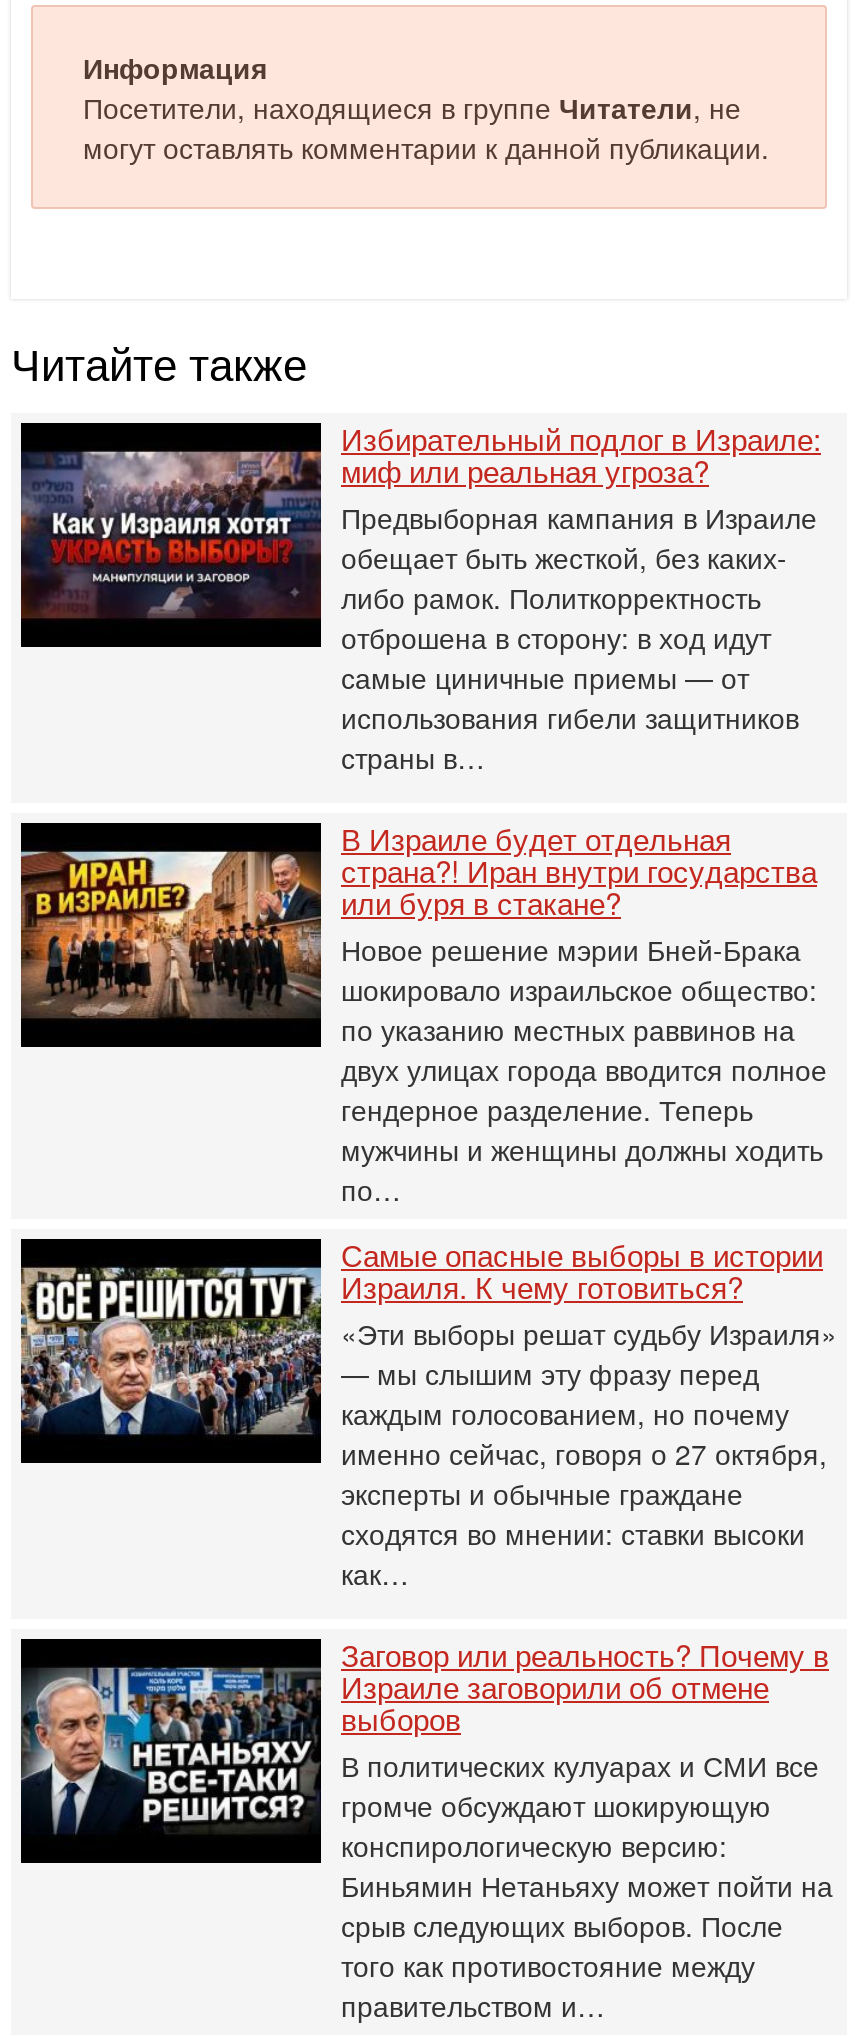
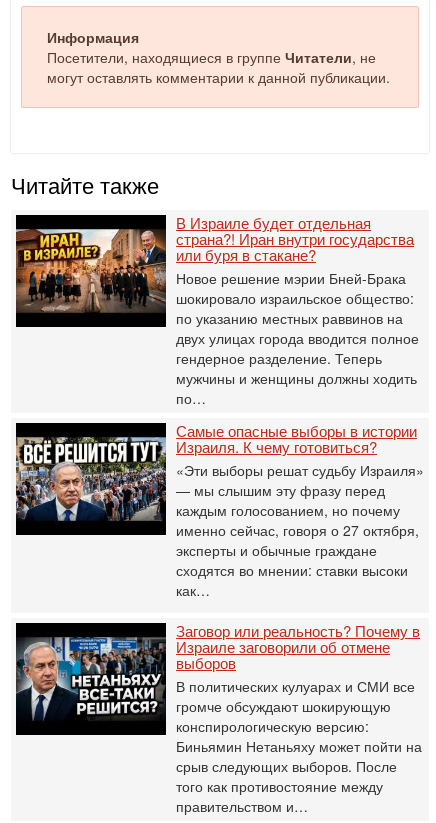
- [image]
- Избирательный подлог в Израиле:
- миф или реальная угроза?
- Предвыборная кампания в Израиле
- обещает быть жесткой, без каких-
- либо рамок. Политкорректность
- отброшена в сторону: в ход идут
- самые циничные приемы — от
- использования гибели защитников
- страны в…
